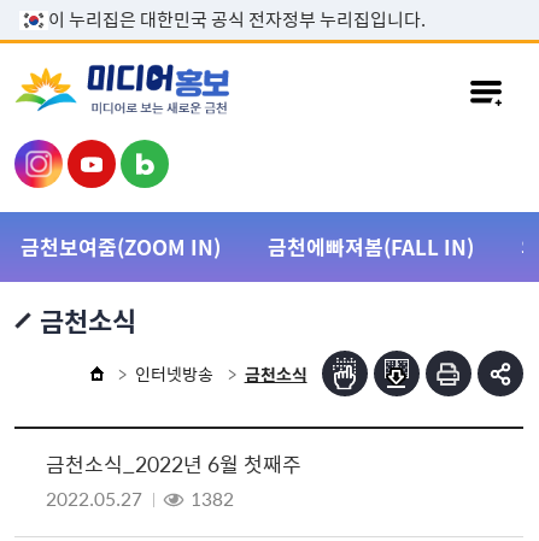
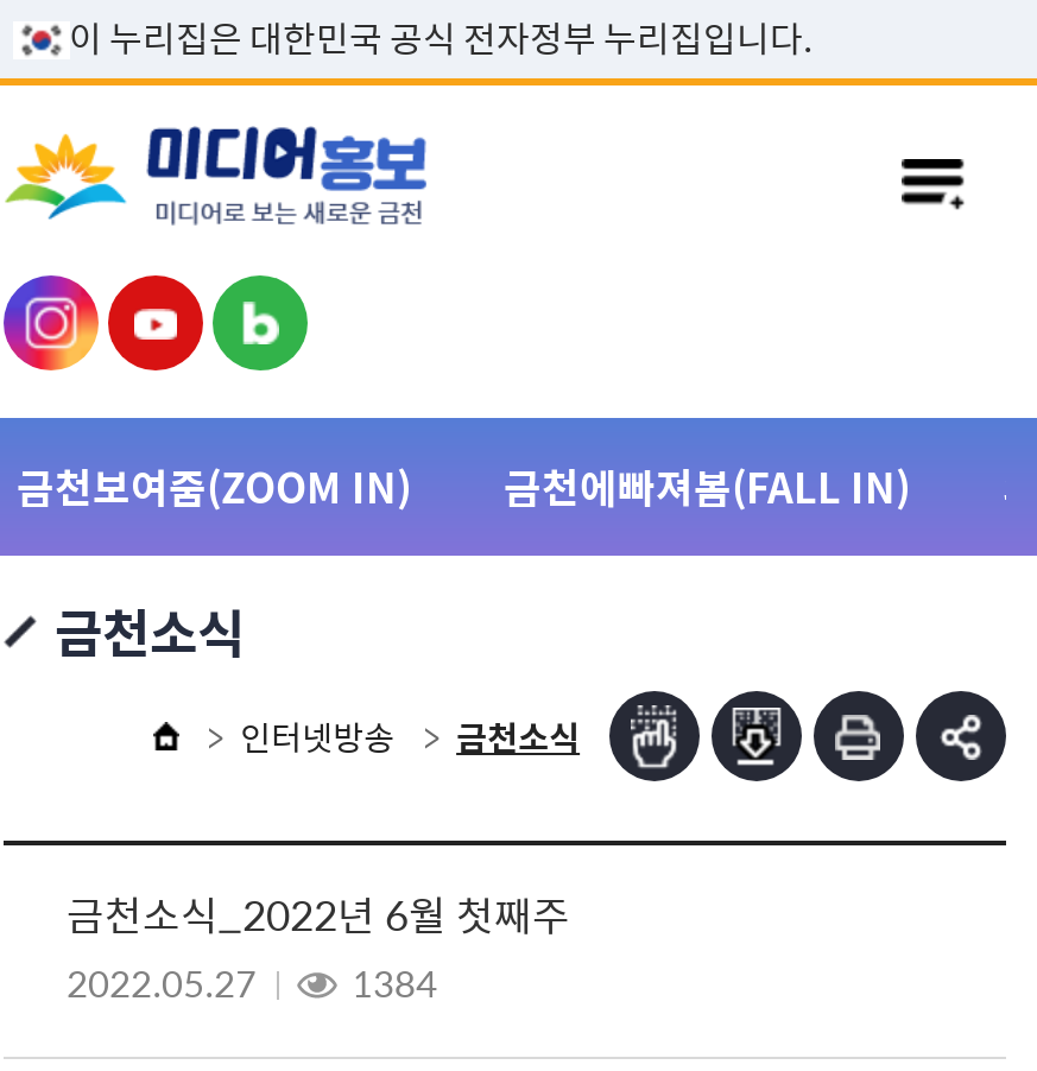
- 2022.05.27 1382
+ 2022.05.27 1384
